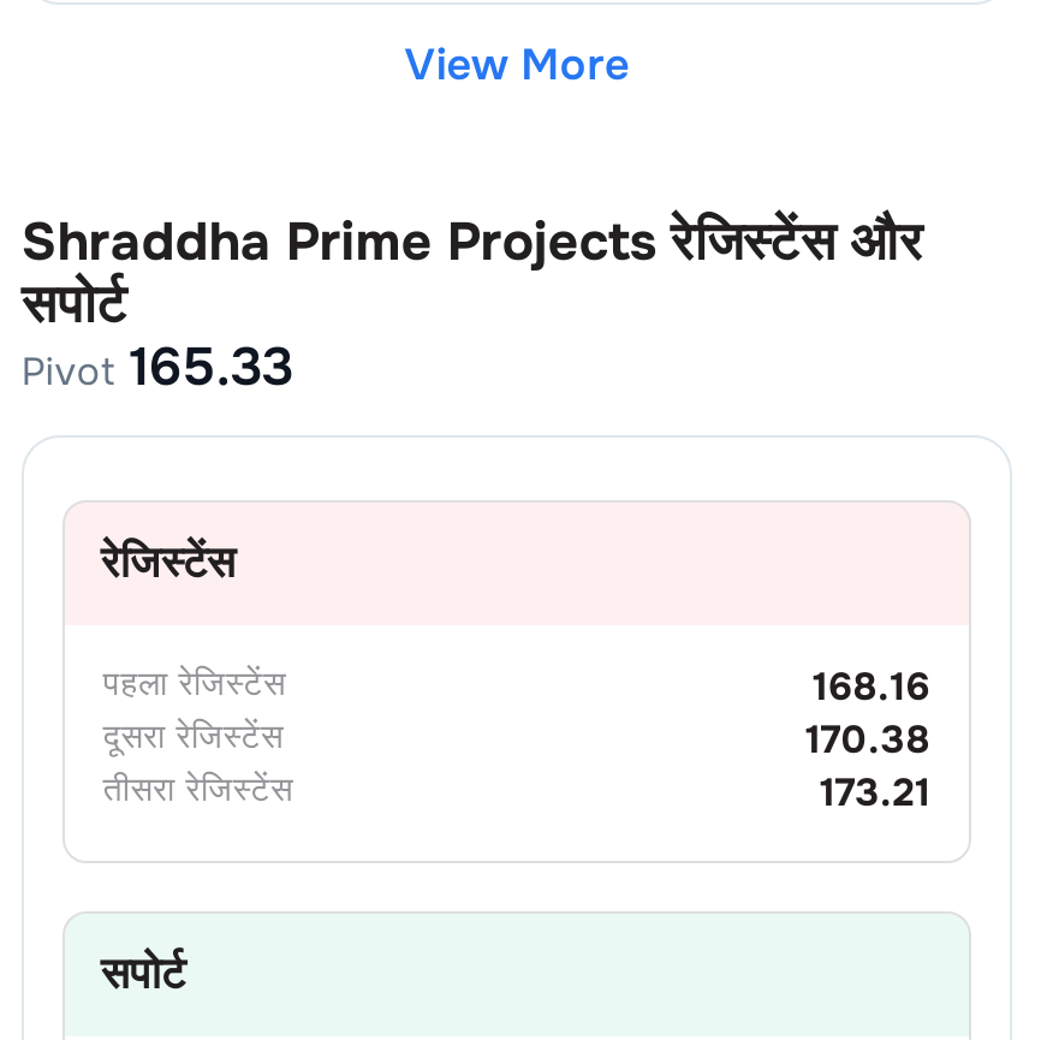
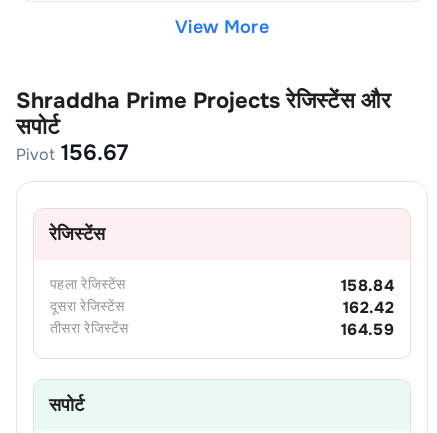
- Pivot 165.33
+ Pivot 156.67

- 168.16
+ 158.84

- 170.38
+ 162.42

- 173.21
+ 164.59
